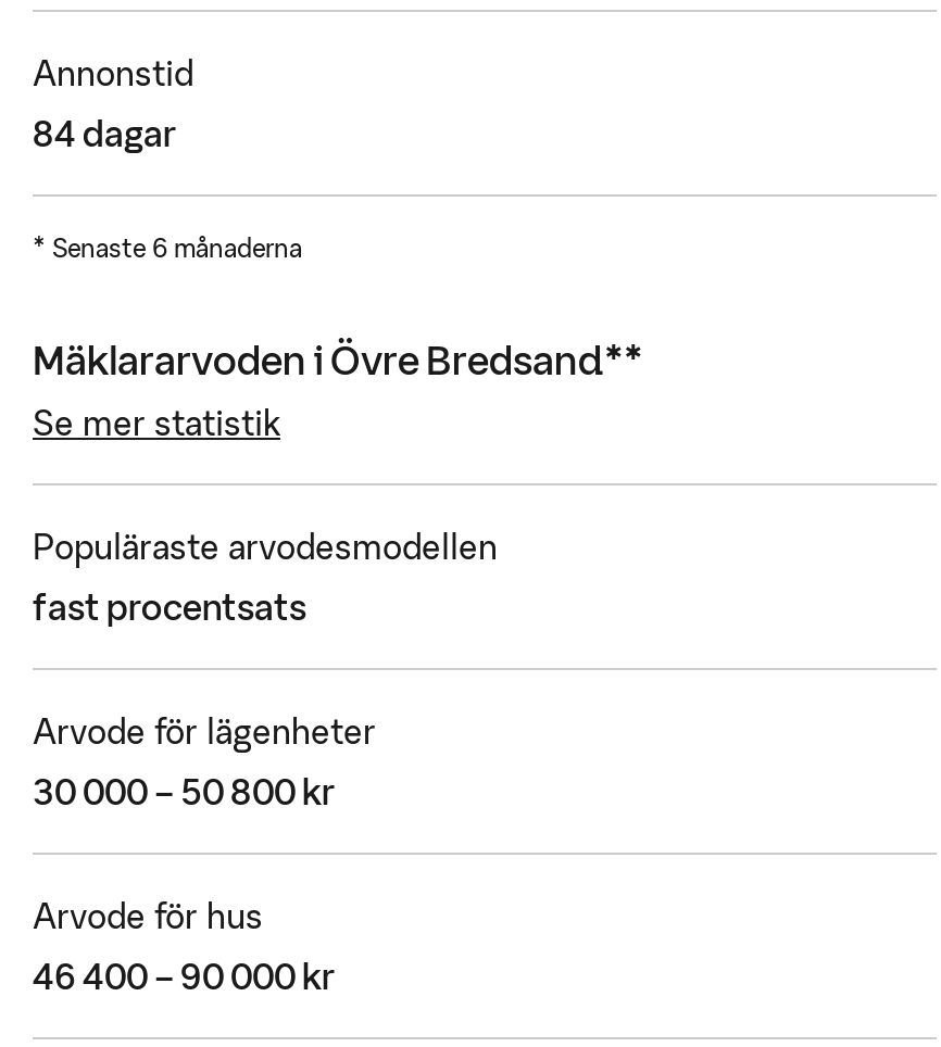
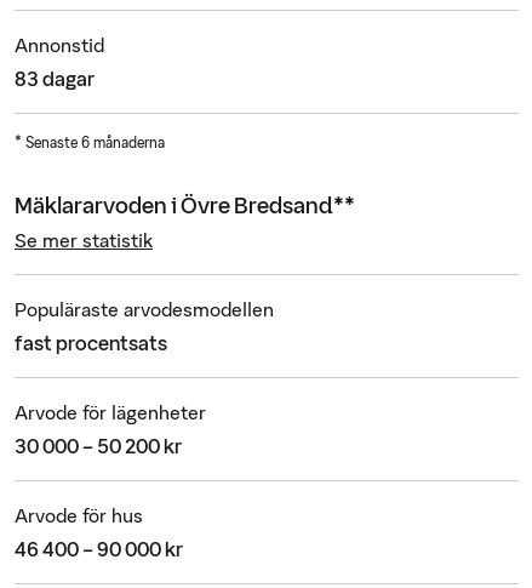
- 84 dagar
+ 83 dagar

- 30 000 – 50 800 kr
+ 30 000 – 50 200 kr
